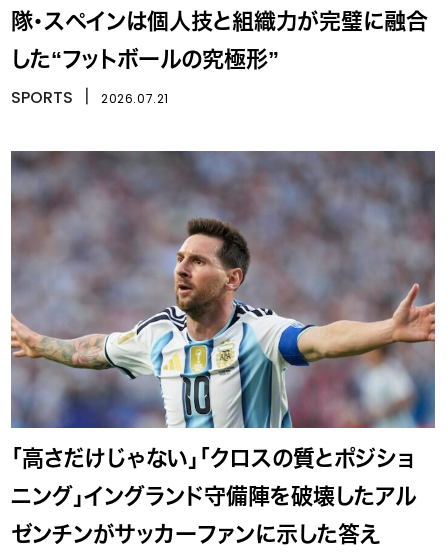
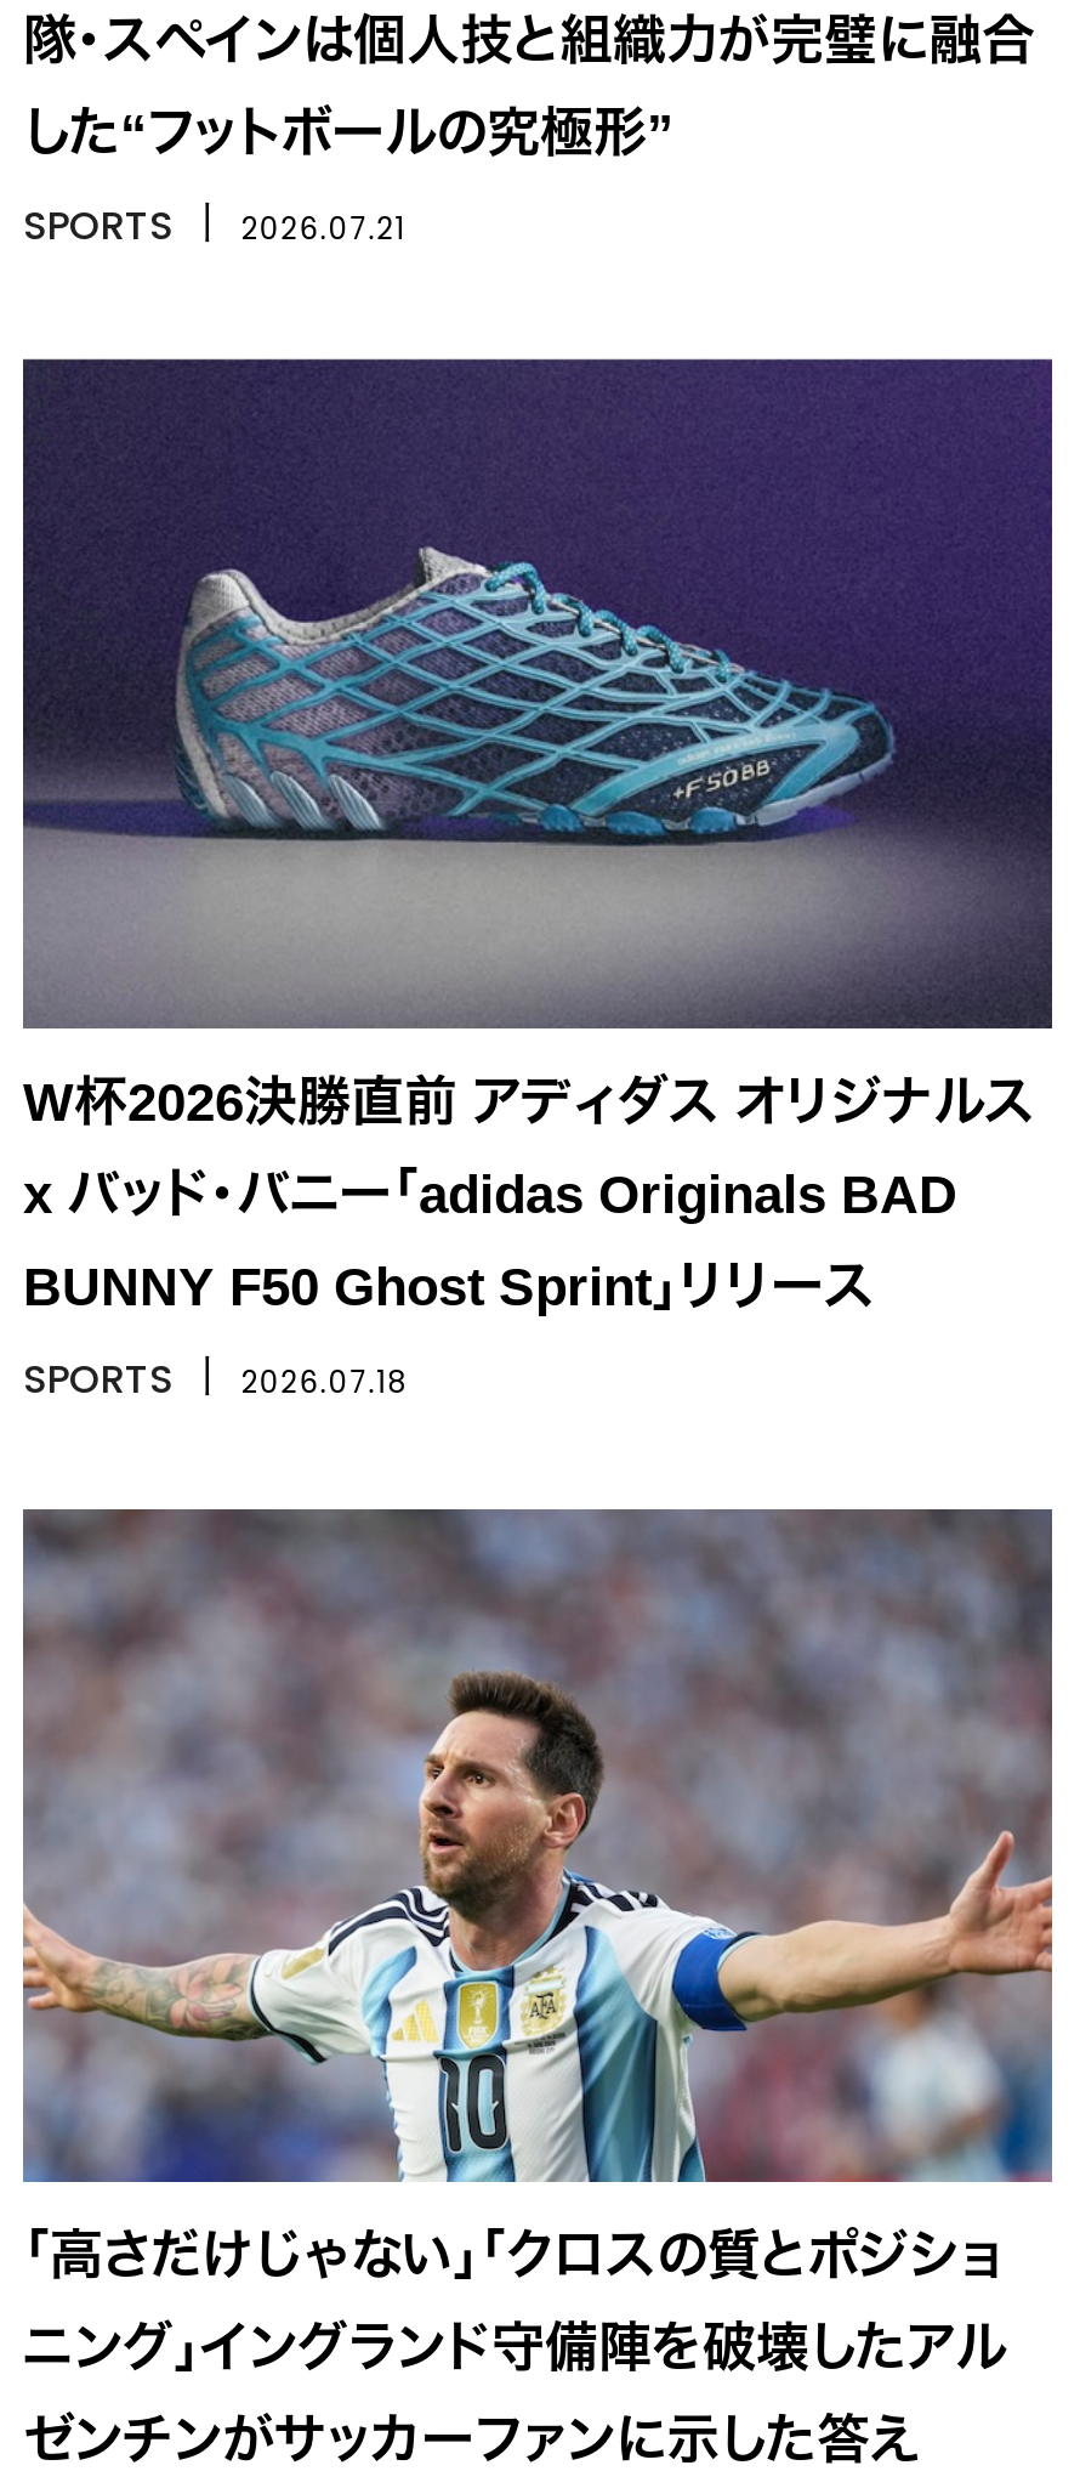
+ [image]
+ W杯2026決勝直前 アディダス オリジナルス
+ x バッド・バニー「adidas Originals BAD
+ BUNNY F50 Ghost Sprint」リリース
+ SPORTS丨2026.07.18
